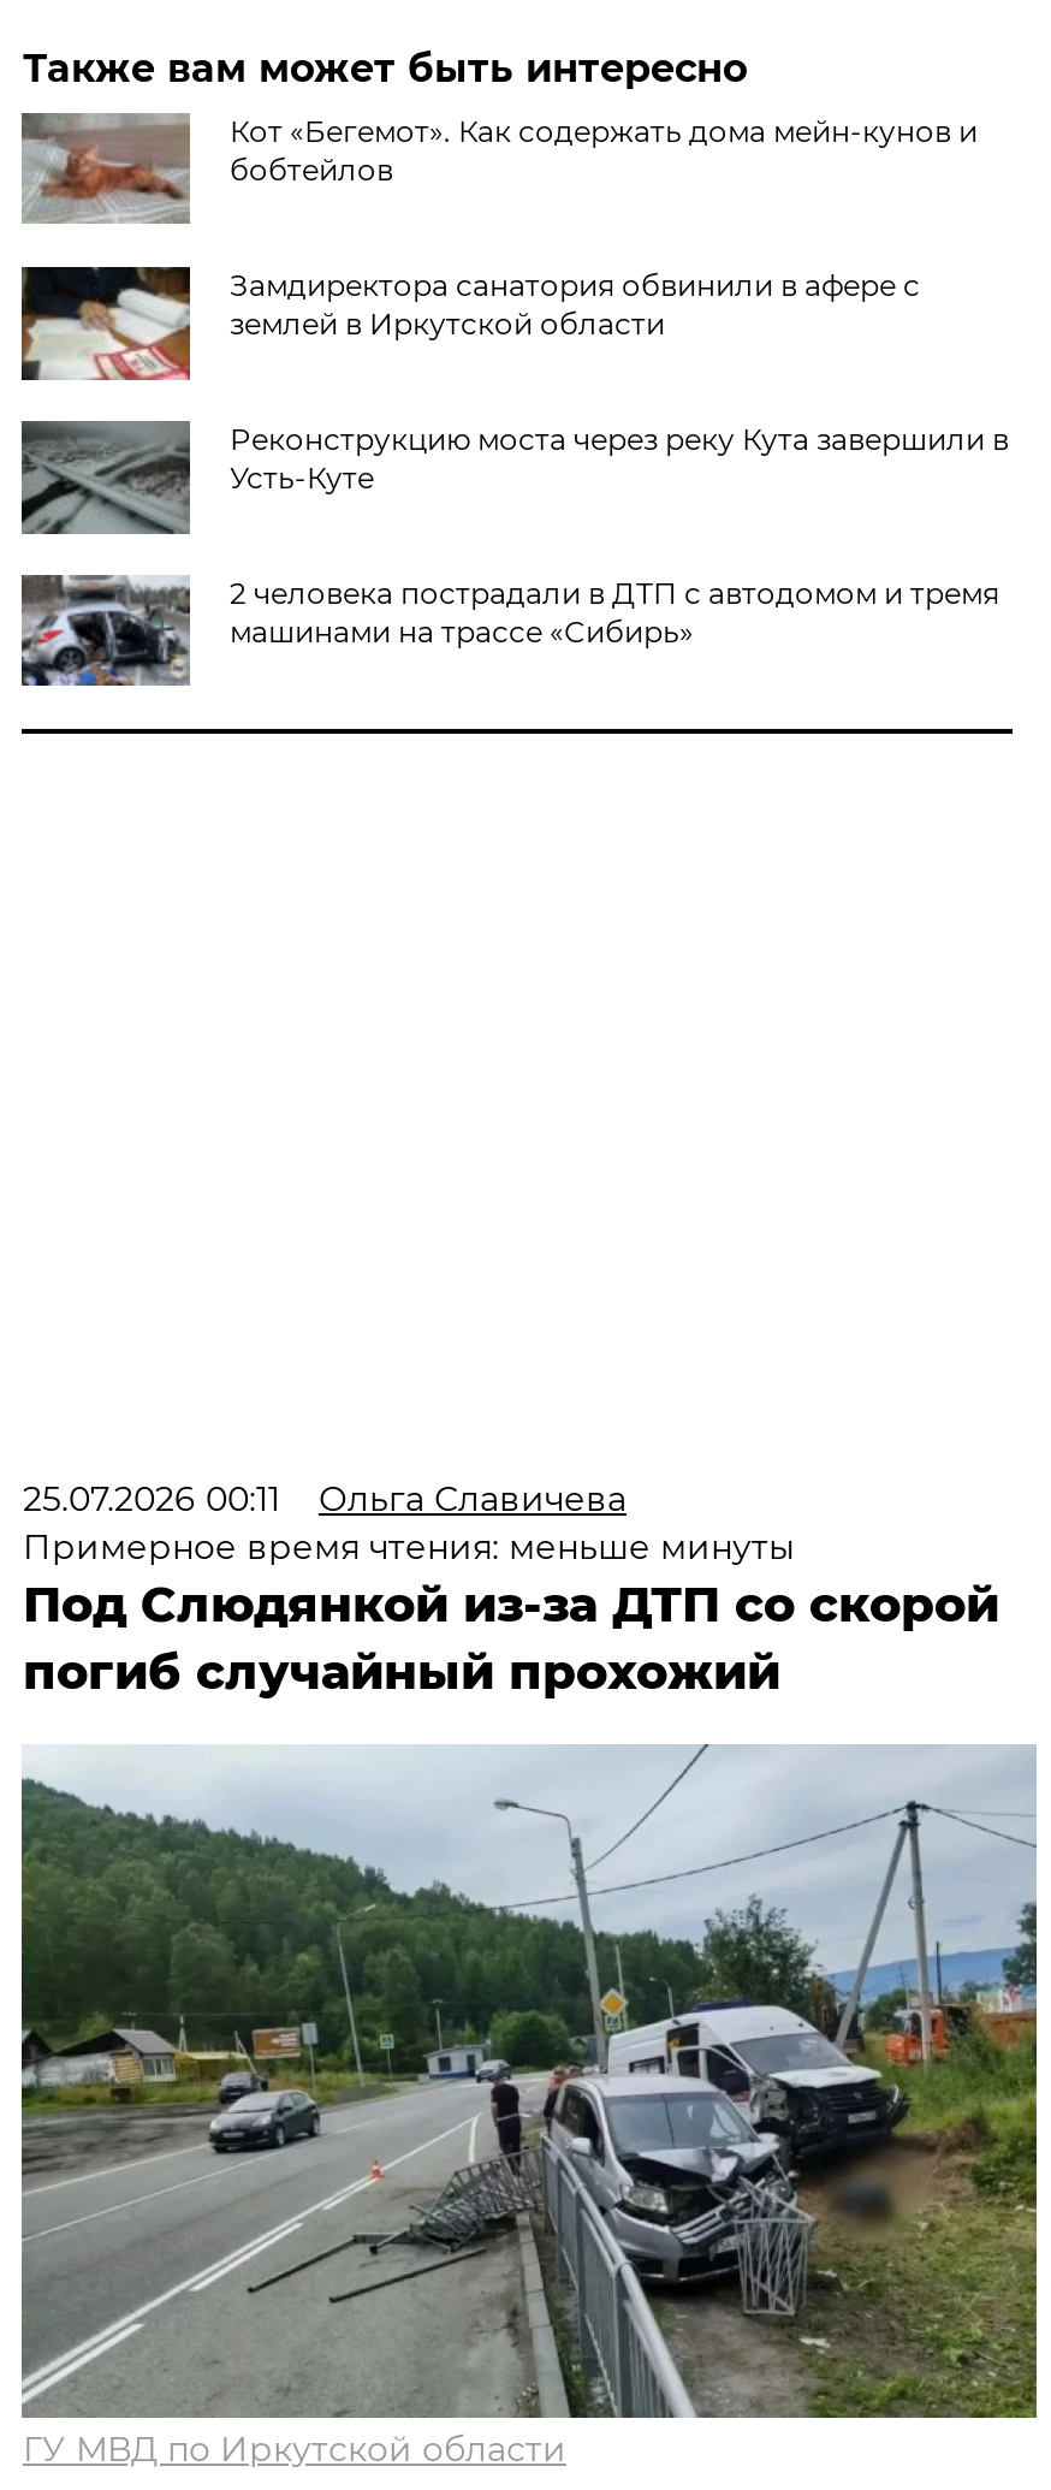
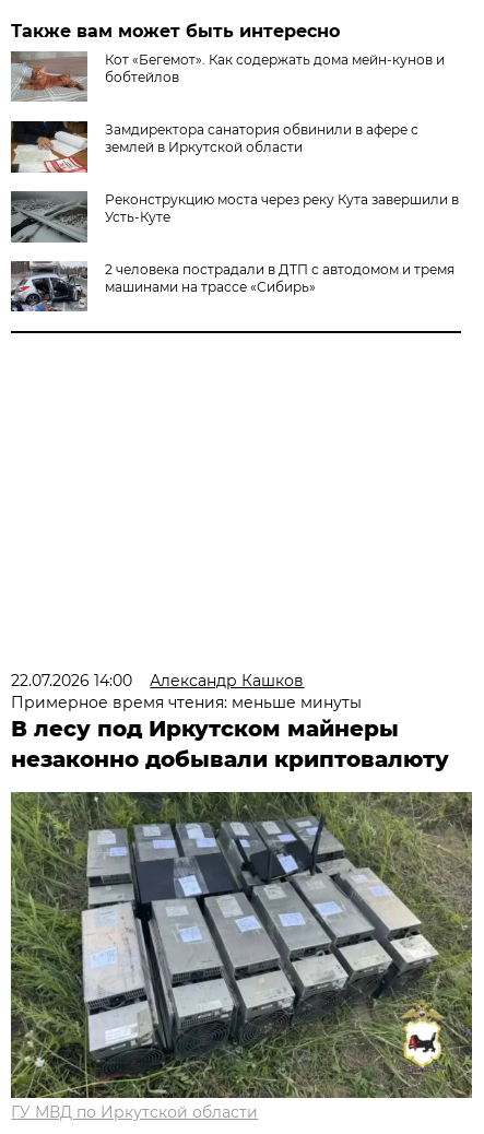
- 25.07.2026 00:11
- Ольга Славичева
+ 22.07.2026 14:00
+ Александр Кашков

- Под Слюдянкой из-за ДТП со скорой
- погиб случайный прохожий
+ В лесу под Иркутском майнеры
+ незаконно добывали криптовалюту

- [image]
+ [image]
